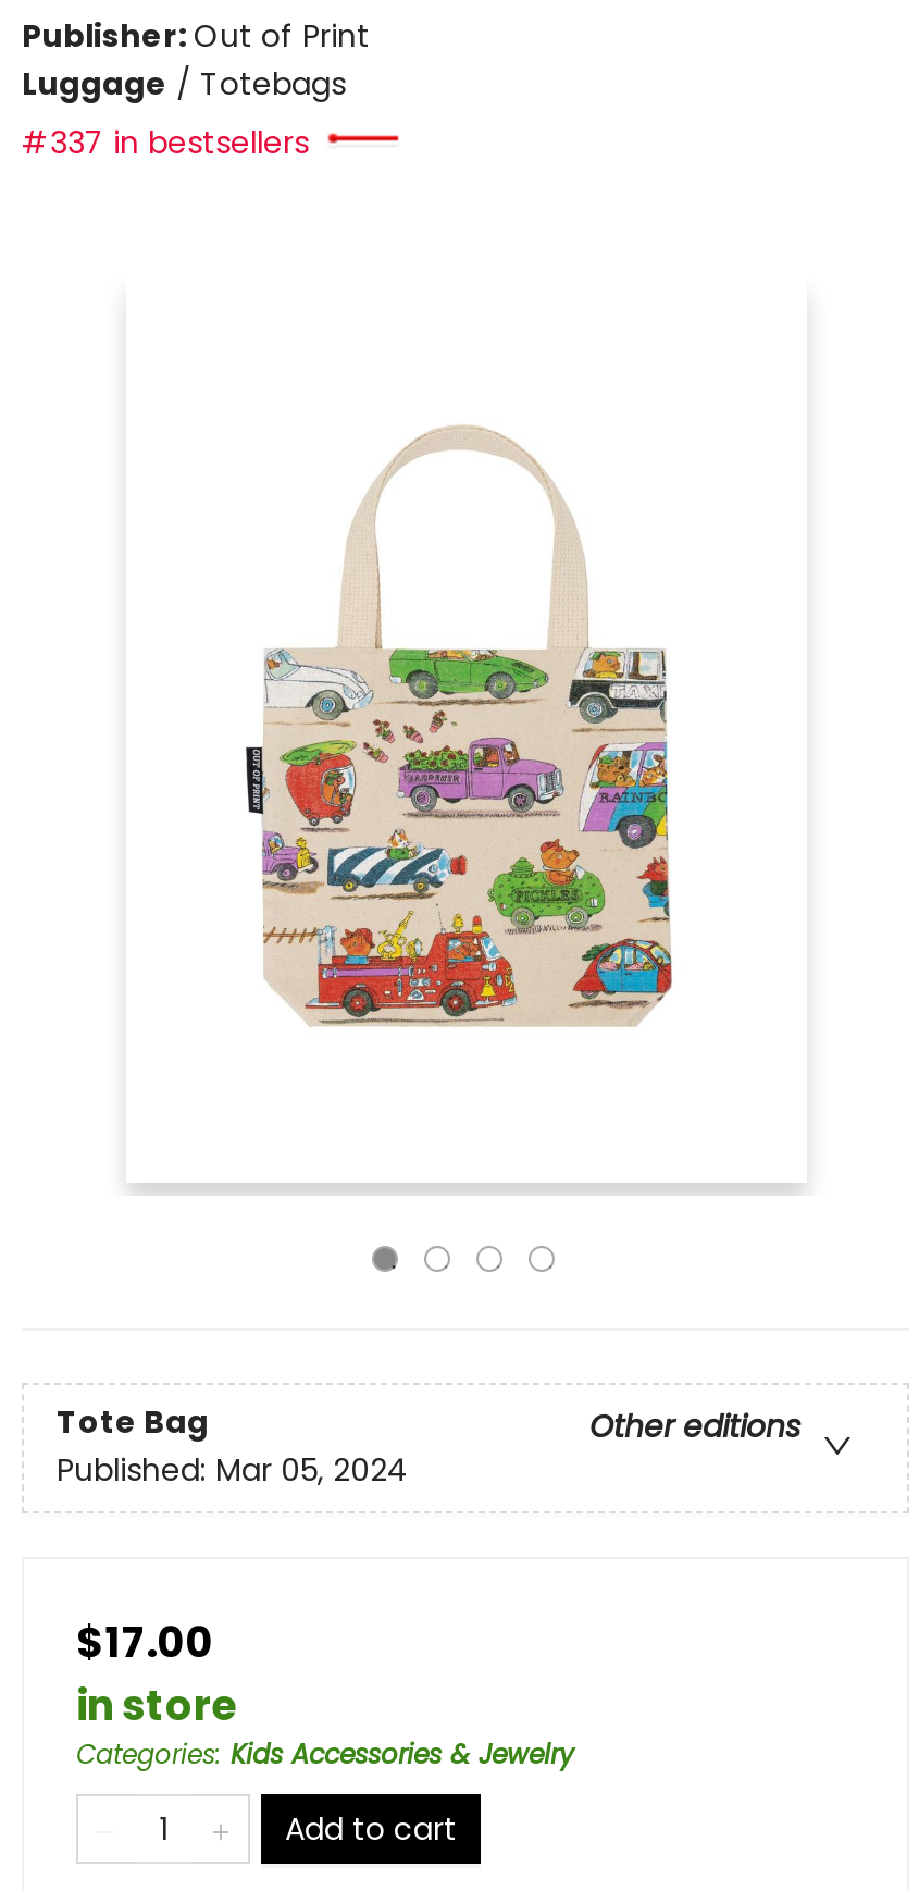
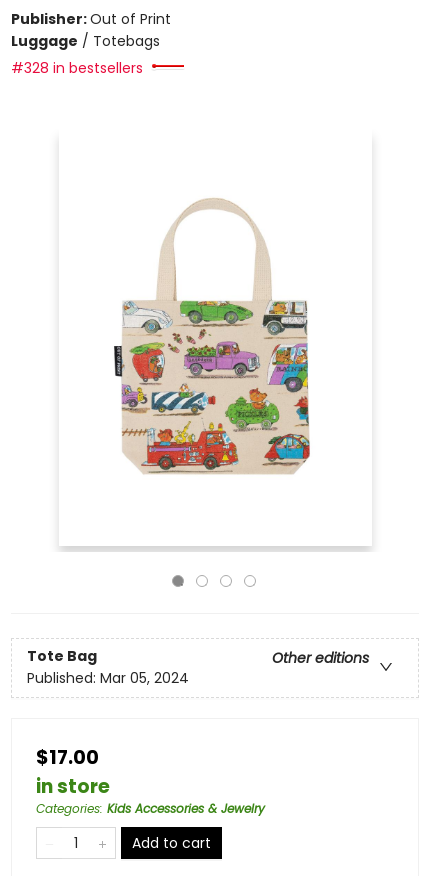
- #337 in bestsellers
+ #328 in bestsellers
